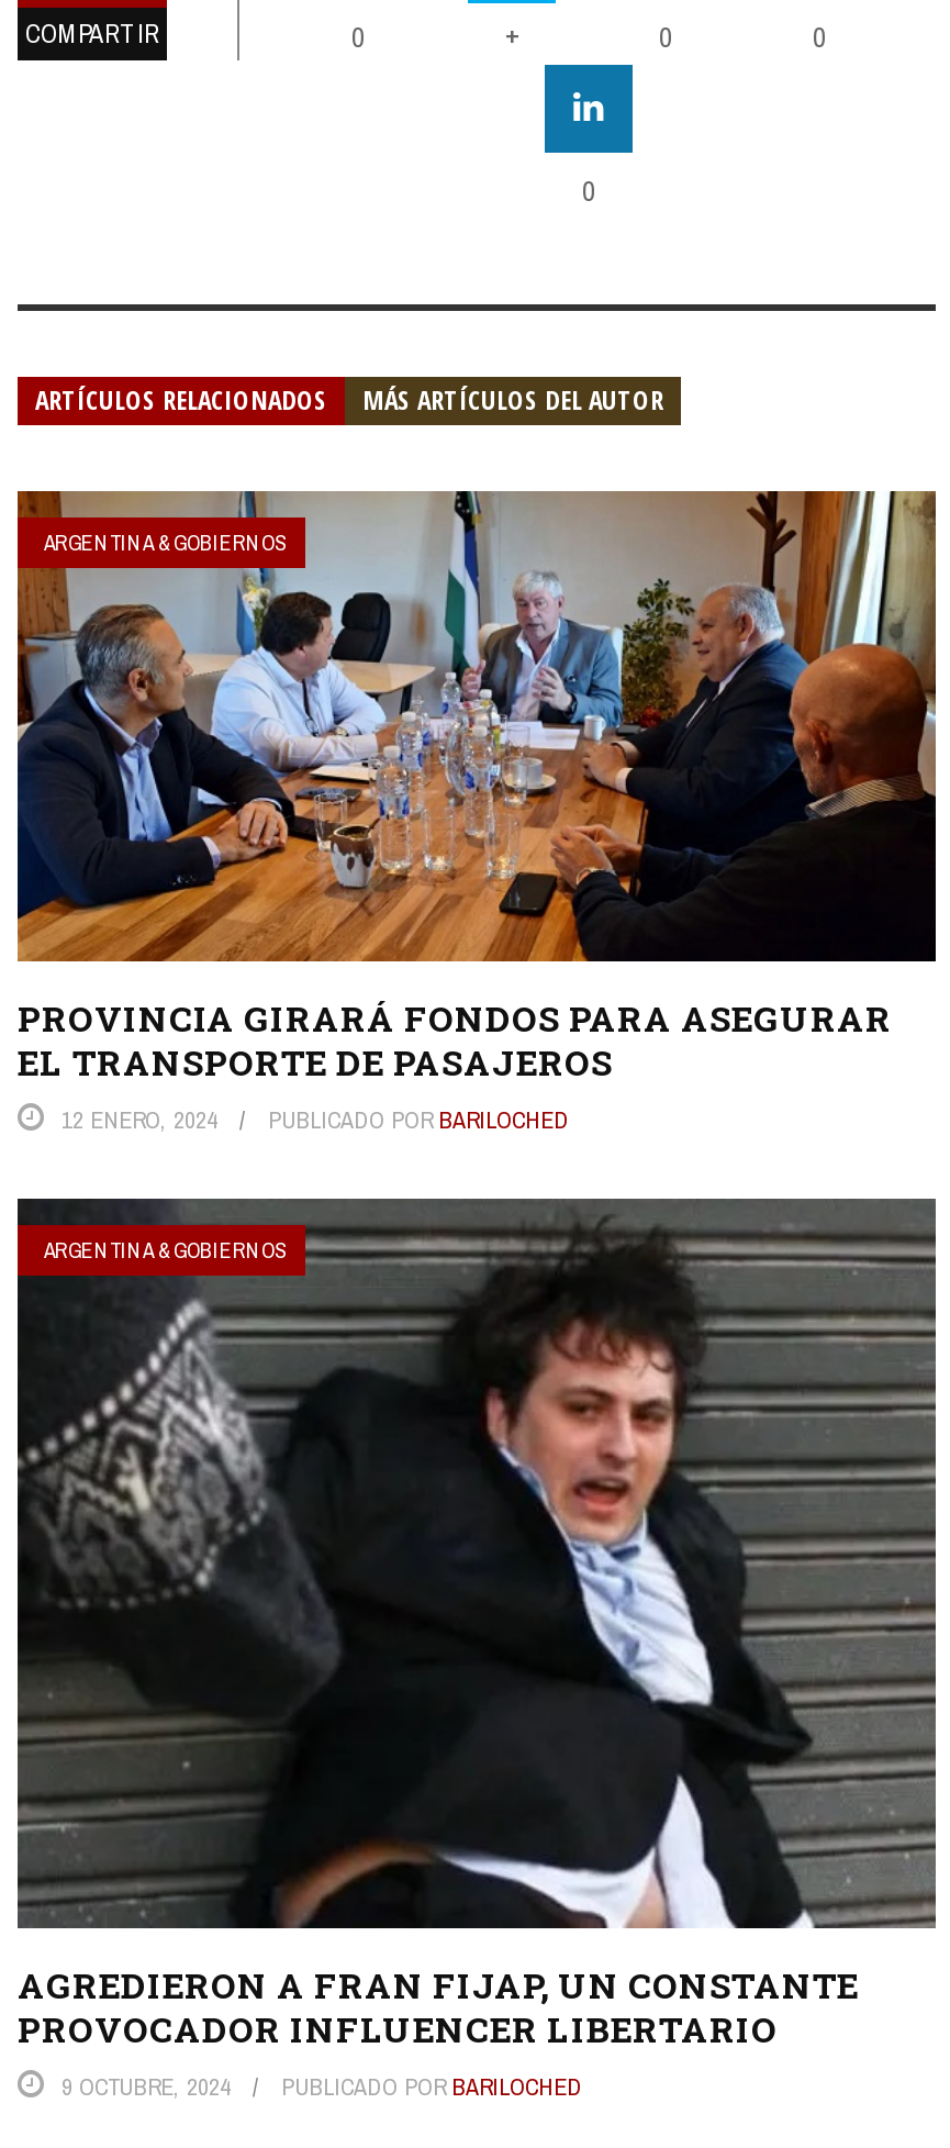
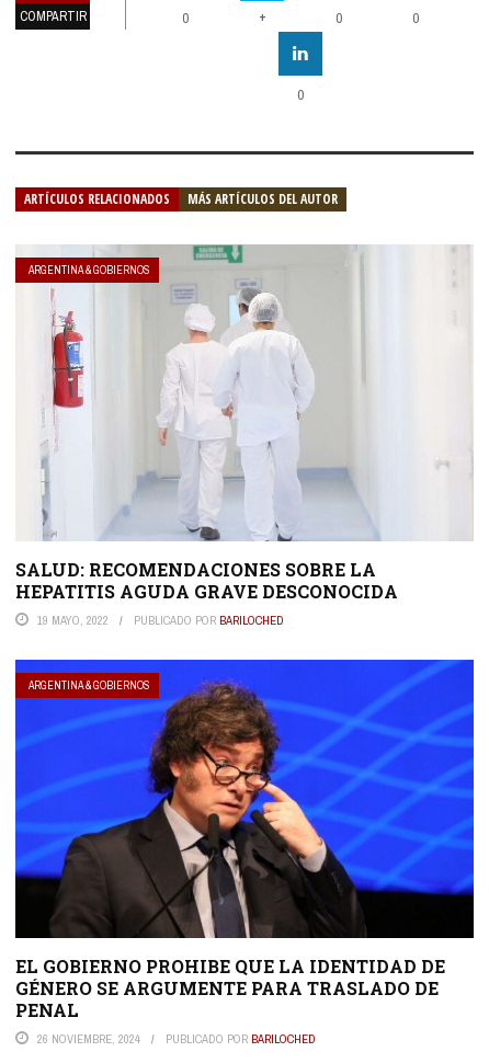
- [image]
- PROVINCIA GIRARÁ FONDOS PARA ASEGURAR
- EL TRANSPORTE DE PASAJEROS
- 12 ENERO, 2024
+ [image]
+ SALUD: RECOMENDACIONES SOBRE LA
+ HEPATITIS AGUDA GRAVE DESCONOCIDA
+ 19 MAYO, 2022

moved down: PUBLICADO POR BARILOCHED | ARGENTINA & GOBIERNOS

- [image]
- AGREDIERON A FRAN FIJAP, UN CONSTANTE
- PROVOCADOR INFLUENCER LIBERTARIO
- 9 OCTUBRE, 2024
+ [image]
+ EL GOBIERNO PROHIBE QUE LA IDENTIDAD DE
+ GÉNERO SE ARGUMENTE PARA TRASLADO DE
+ PENAL
+ 26 NOVIEMBRE, 2024
